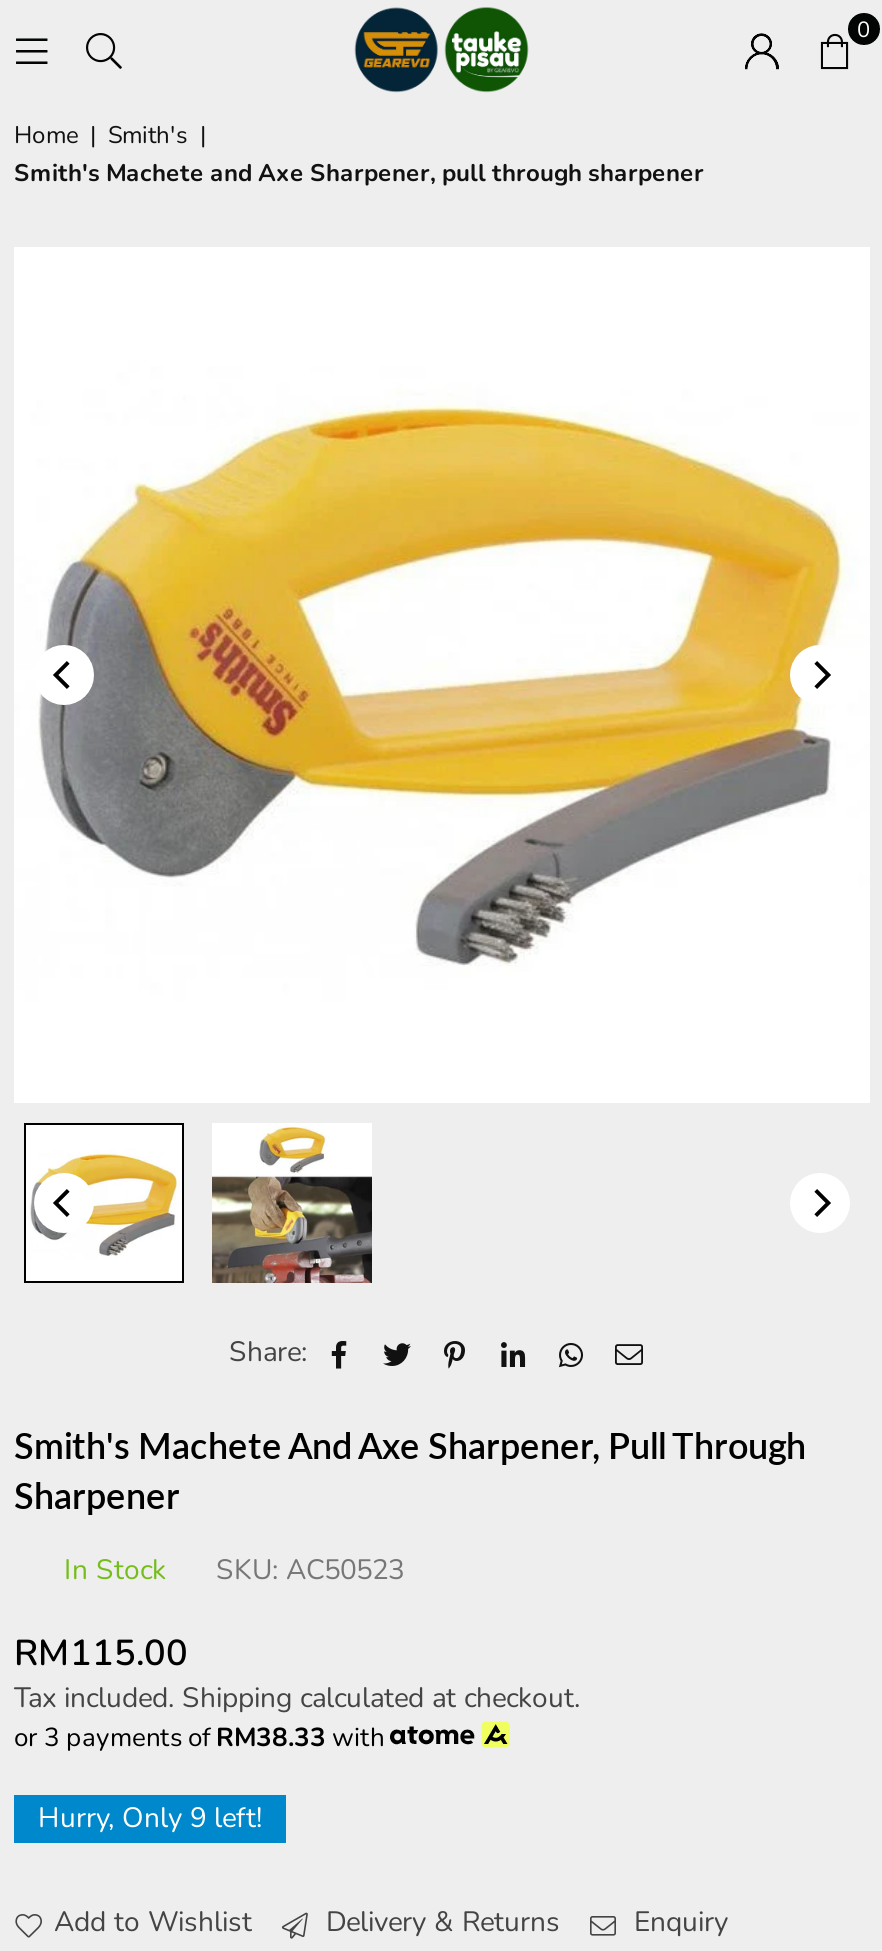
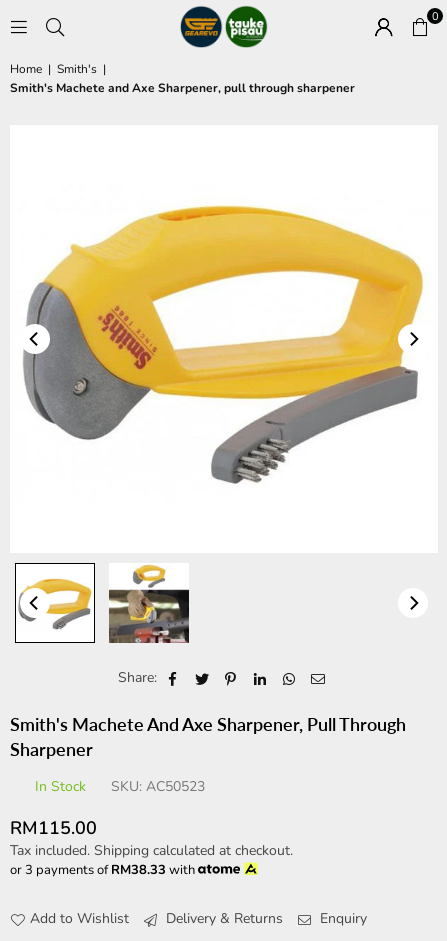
- Hurry, Only 9 left!
